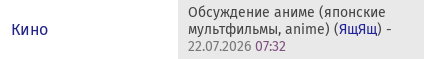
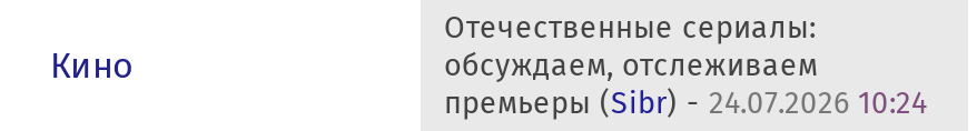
- Обсуждение аниме (японские
- мультфильмы, anime) (ЯщЯщ) -
- 22.07.2026 07:32
+ Отечественные сериалы:
+ обсуждаем, отслеживаем
+ премьеры (Sibr) - 24.07.2026 10:24
